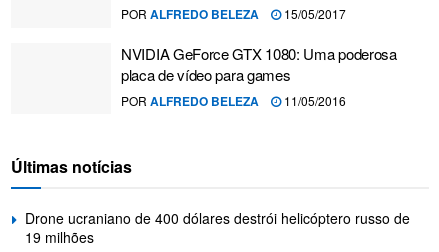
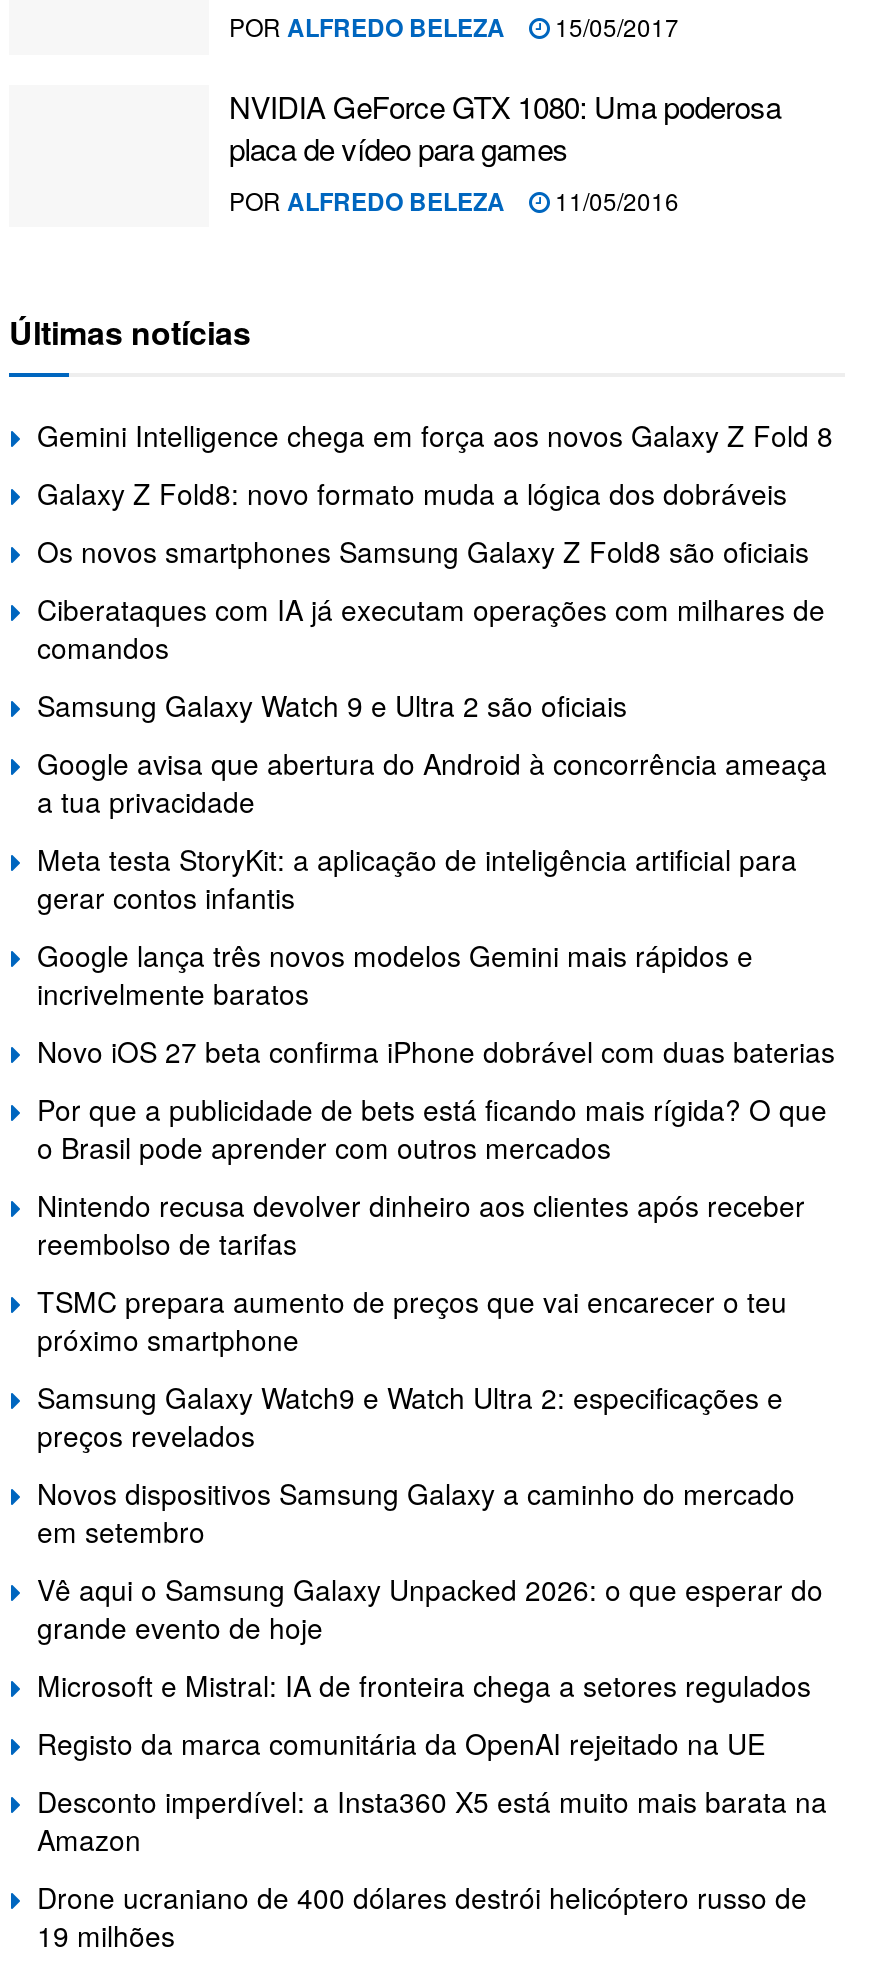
+ Gemini Intelligence chega em força aos novos Galaxy Z Fold 8
+ Galaxy Z Fold8: novo formato muda a lógica dos dobráveis
+ Os novos smartphones Samsung Galaxy Z Fold8 são oficiais
+ Ciberataques com IA já executam operações com milhares de
+ comandos
+ Samsung Galaxy Watch 9 e Ultra 2 são oficiais
+ Google avisa que abertura do Android à concorrência ameaça
+ a tua privacidade
+ Meta testa StoryKit: a aplicação de inteligência artificial para
+ gerar contos infantis
+ Google lança três novos modelos Gemini mais rápidos e
+ incrivelmente baratos
+ Novo iOS 27 beta confirma iPhone dobrável com duas baterias
+ Por que a publicidade de bets está ficando mais rígida? O que
+ o Brasil pode aprender com outros mercados
+ Nintendo recusa devolver dinheiro aos clientes após receber
+ reembolso de tarifas
+ TSMC prepara aumento de preços que vai encarecer o teu
+ próximo smartphone
+ Samsung Galaxy Watch9 e Watch Ultra 2: especificações e
+ preços revelados
+ Novos dispositivos Samsung Galaxy a caminho do mercado
+ em setembro
+ Vê aqui o Samsung Galaxy Unpacked 2026: o que esperar do
+ grande evento de hoje
+ Microsoft e Mistral: IA de fronteira chega a setores regulados
+ Registo da marca comunitária da OpenAI rejeitado na UE
+ Desconto imperdível: a Insta360 X5 está muito mais barata na
+ Amazon
